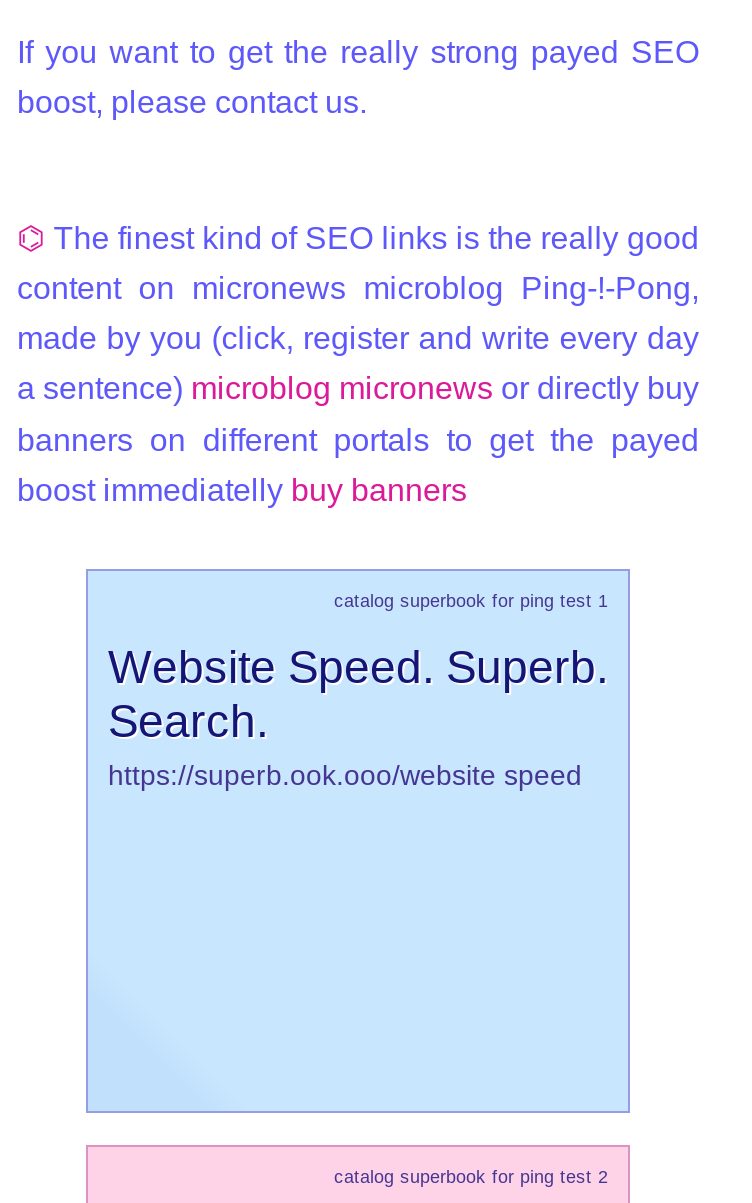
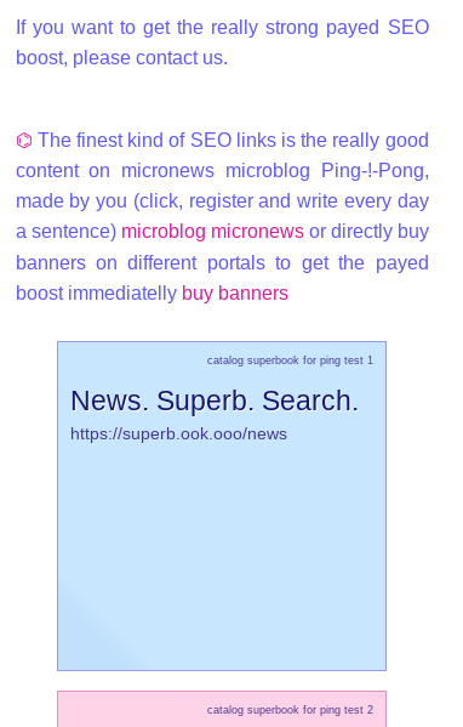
- Website Speed. Superb.
- Search.
- https://superb.ook.ooo/website speed
+ News. Superb. Search.
+ https://superb.ook.ooo/news
